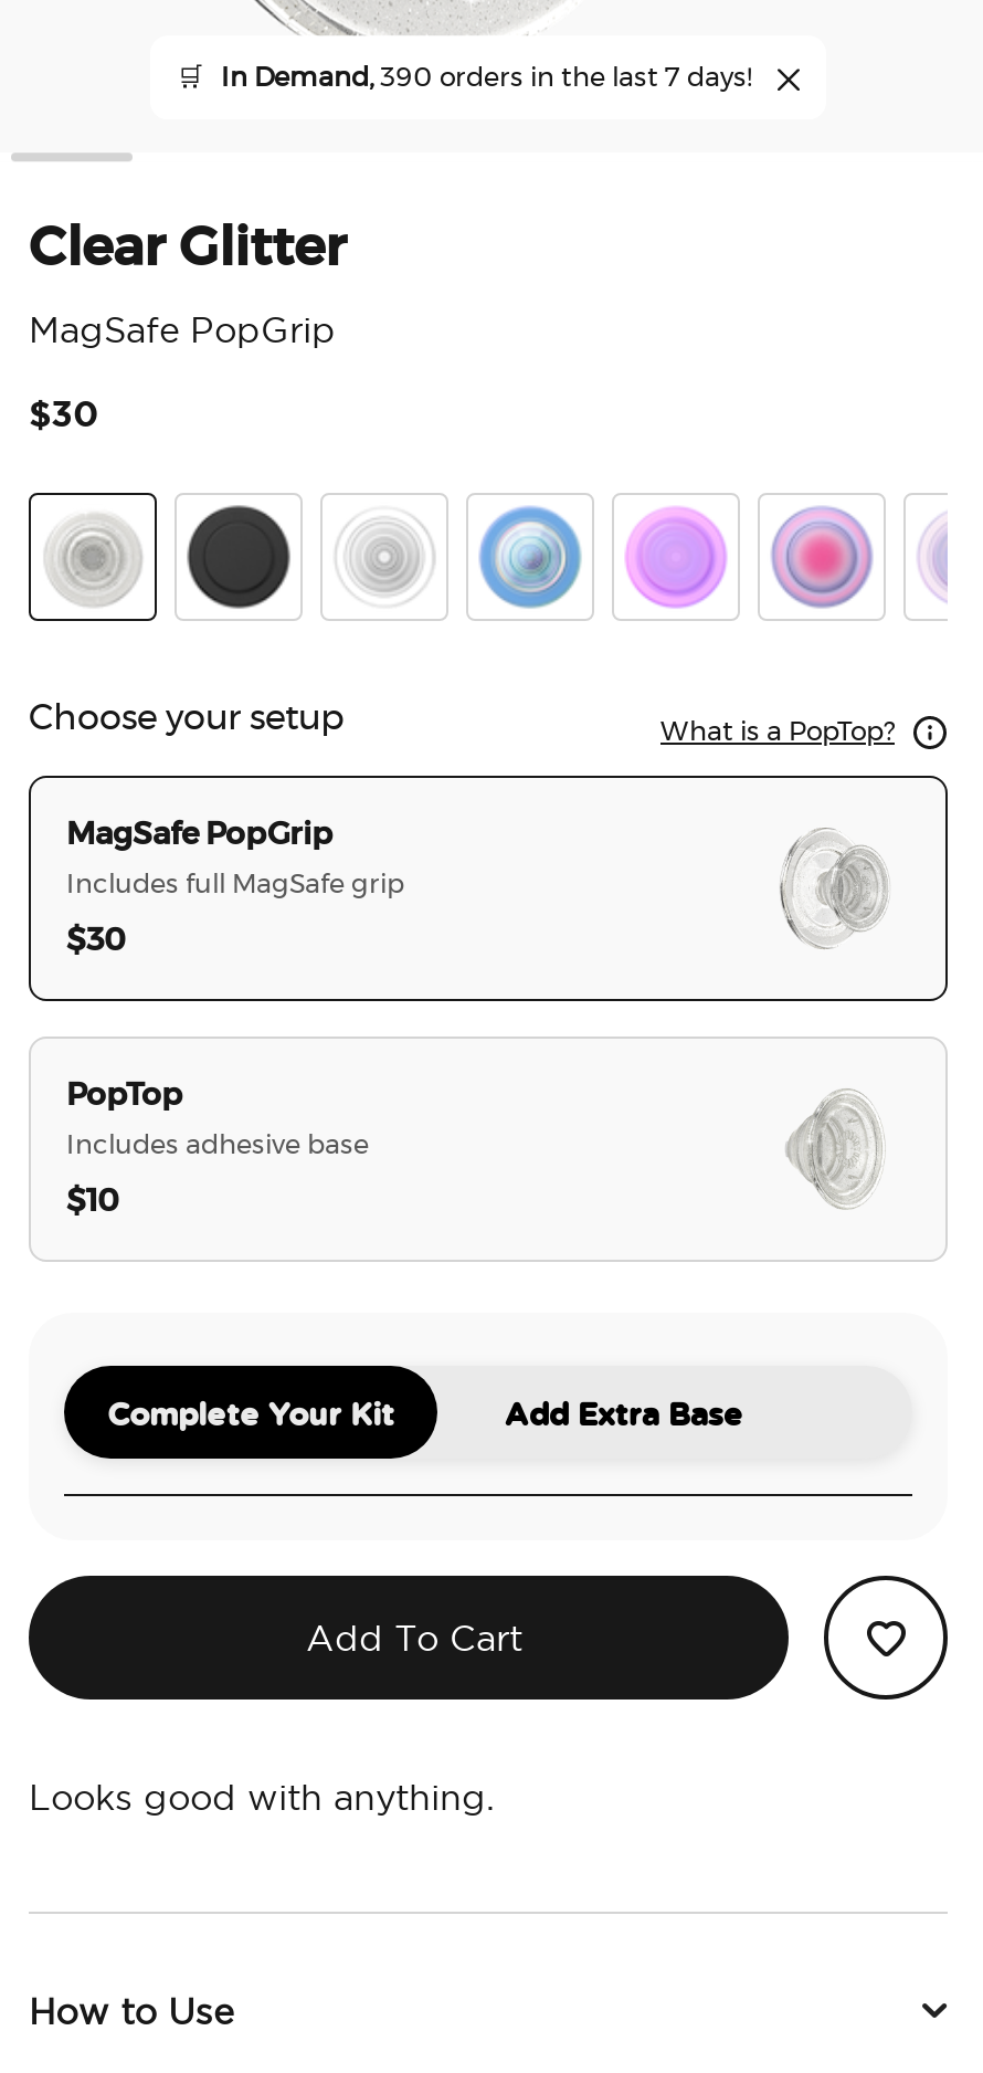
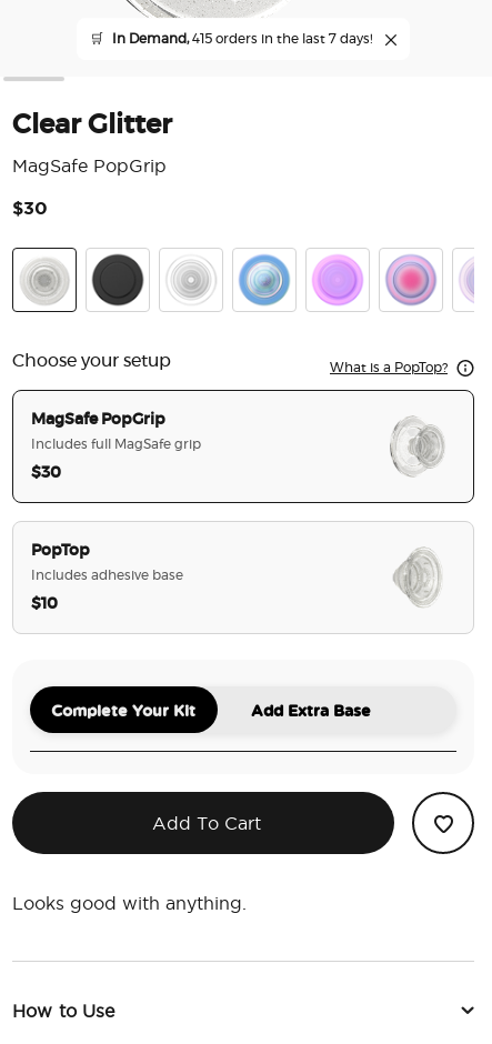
- In Demand, 390 orders in the last 7 days!
+ In Demand, 415 orders in the last 7 days!
